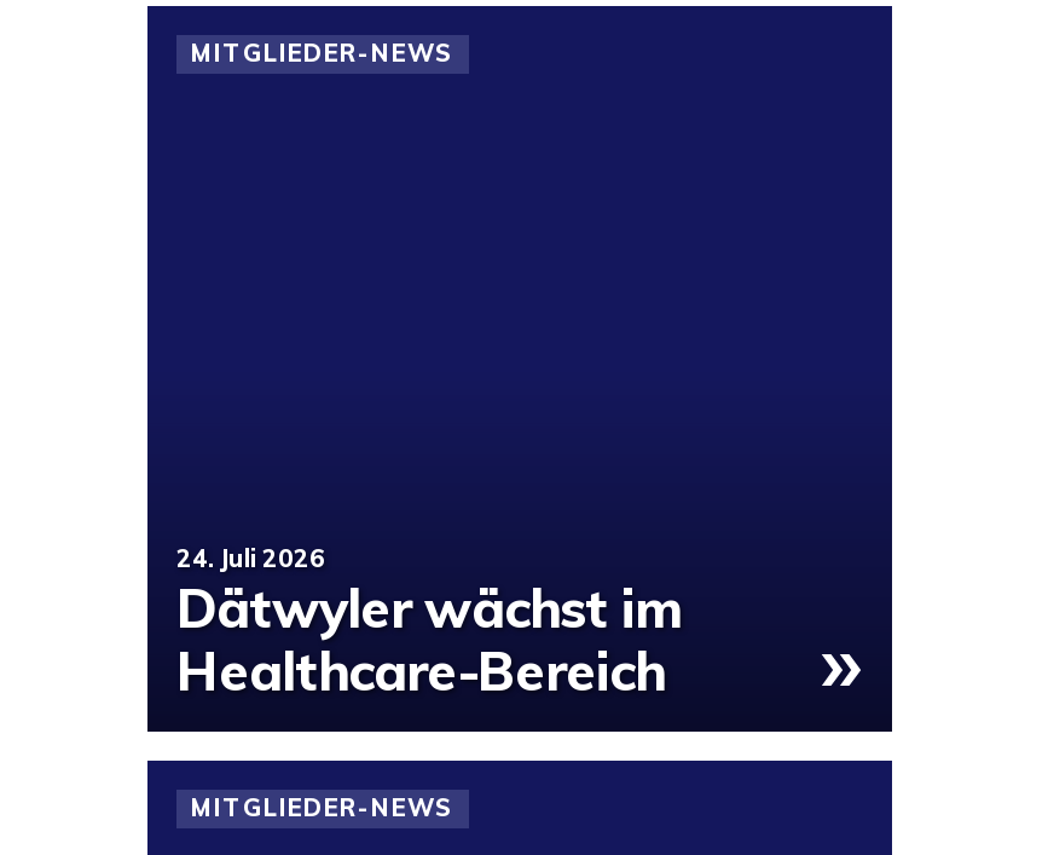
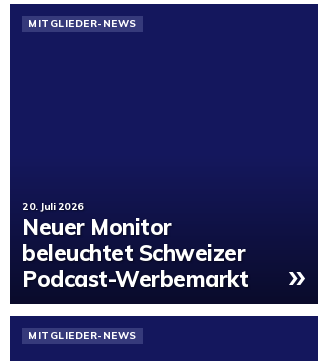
- 24. Juli 2026
- Dätwyler wächst im
- Healthcare-Bereich
+ 20. Juli 2026
+ Neuer Monitor
+ beleuchtet Schweizer
+ Podcast-Werbemarkt
